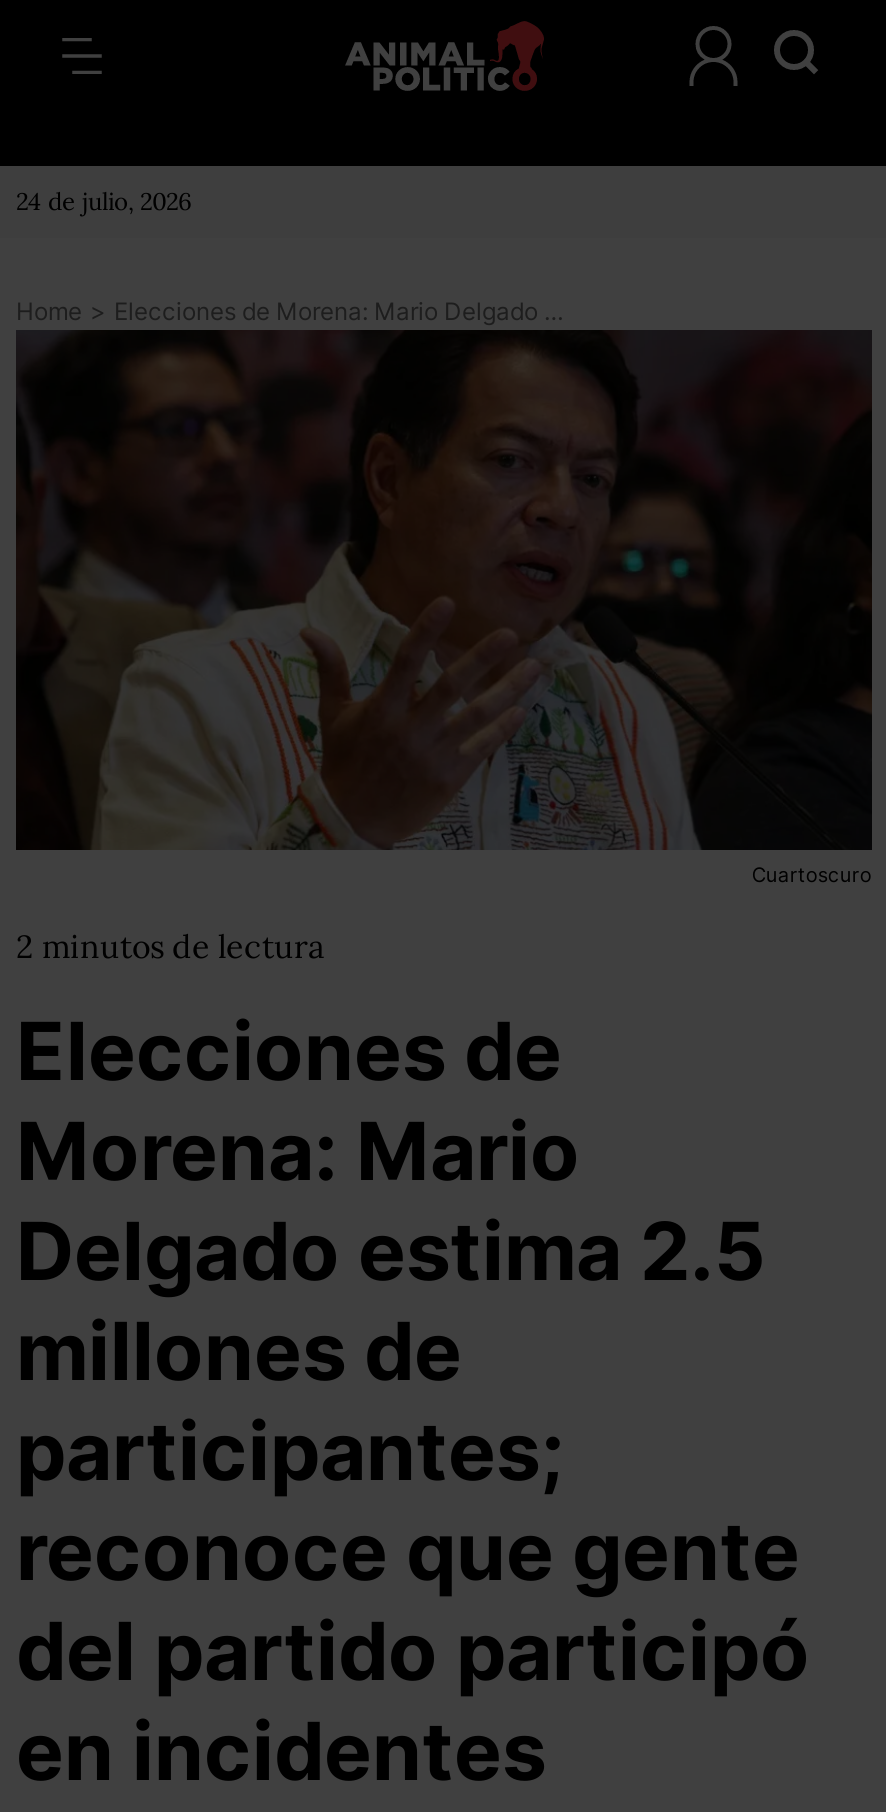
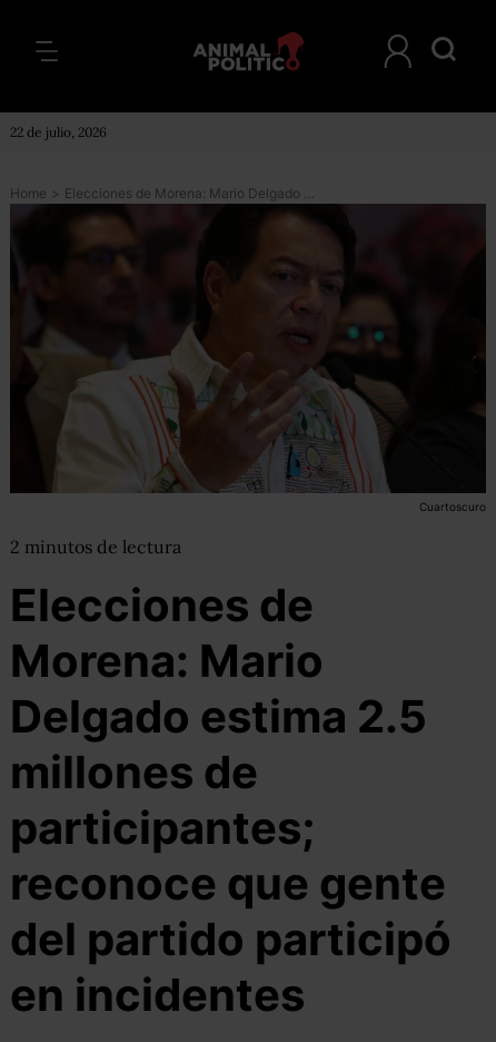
- 24 de julio, 2026
+ 22 de julio, 2026
